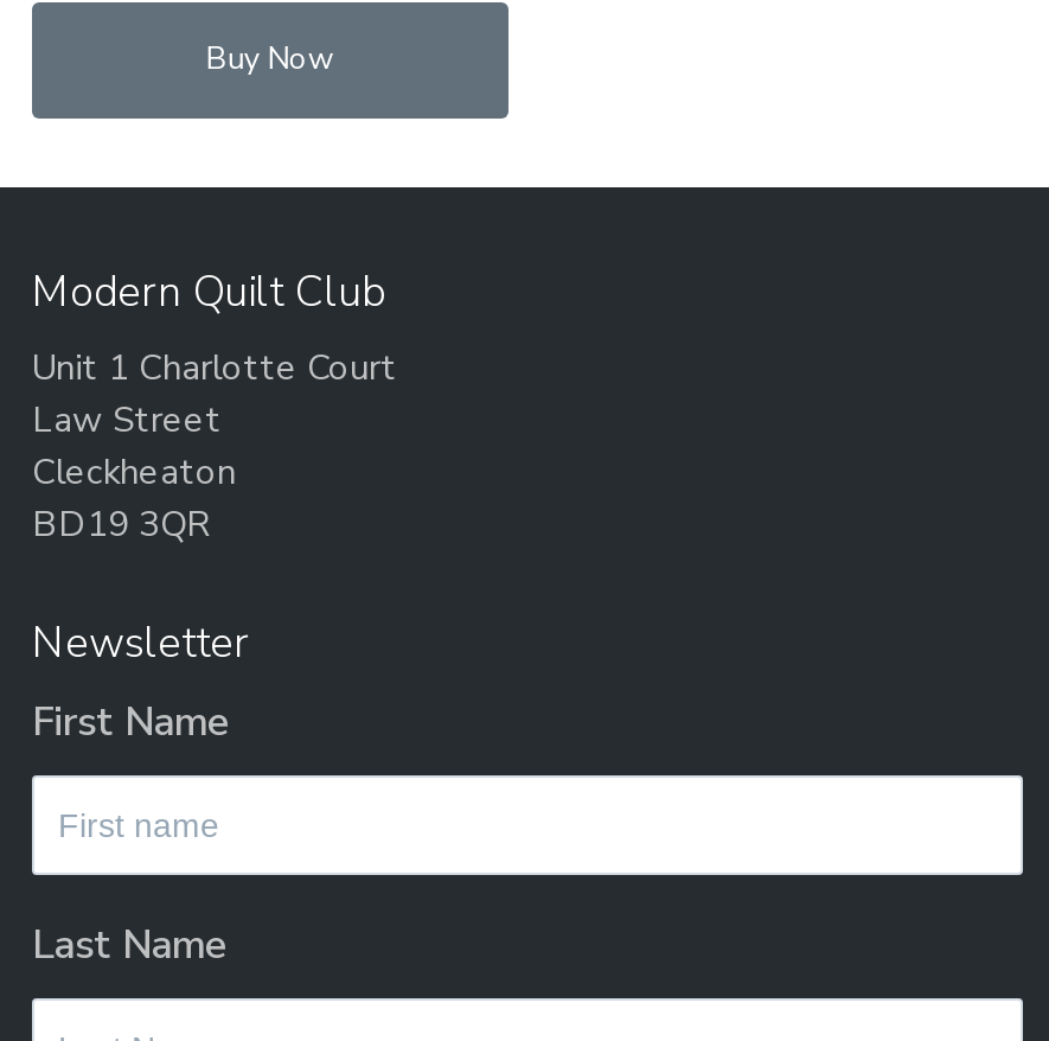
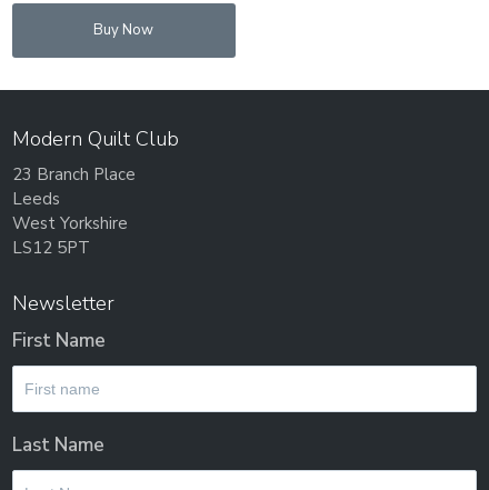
- Unit 1 Charlotte Court
- Law Street
- Cleckheaton
- BD19 3QR
+ 23 Branch Place
+ Leeds
+ West Yorkshire
+ LS12 5PT
